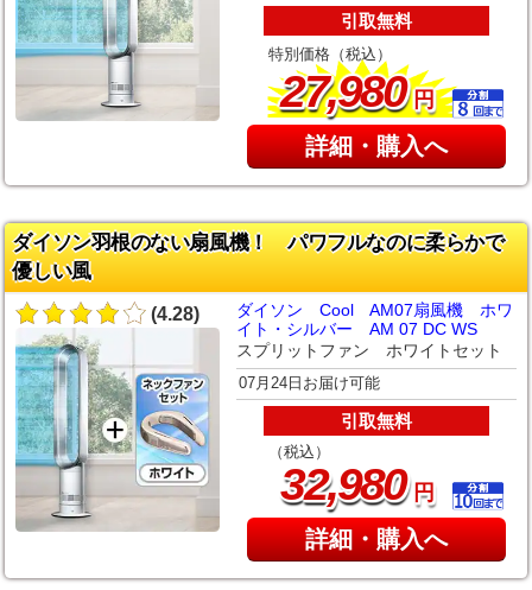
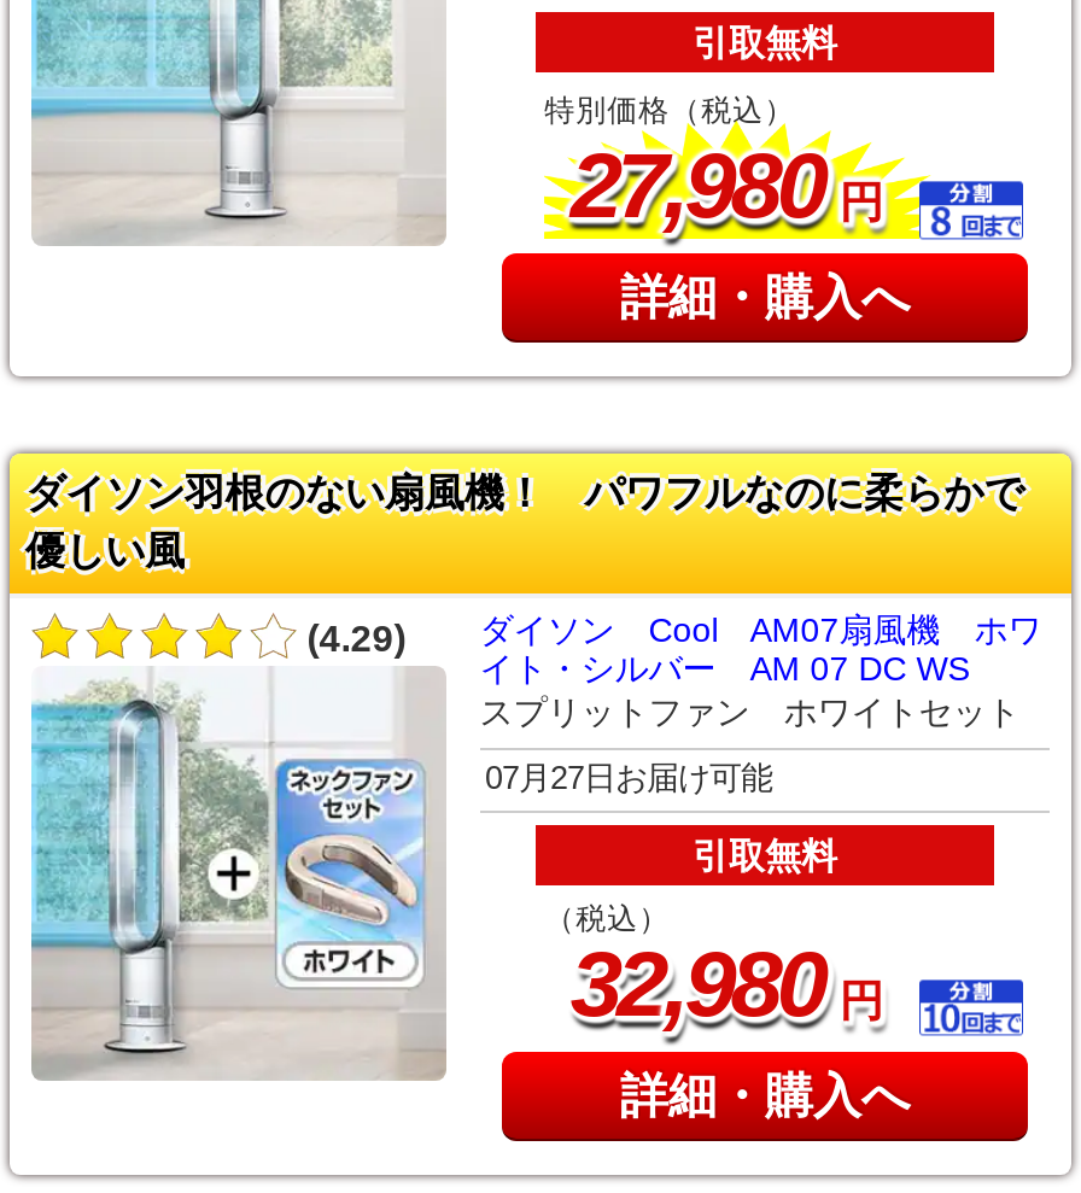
- (4.28) ダイソン Cool AM07扇風機 ホワ
+ (4.29) ダイソン Cool AM07扇風機 ホワ

- 07月24日お届け可能
+ 07月27日お届け可能
